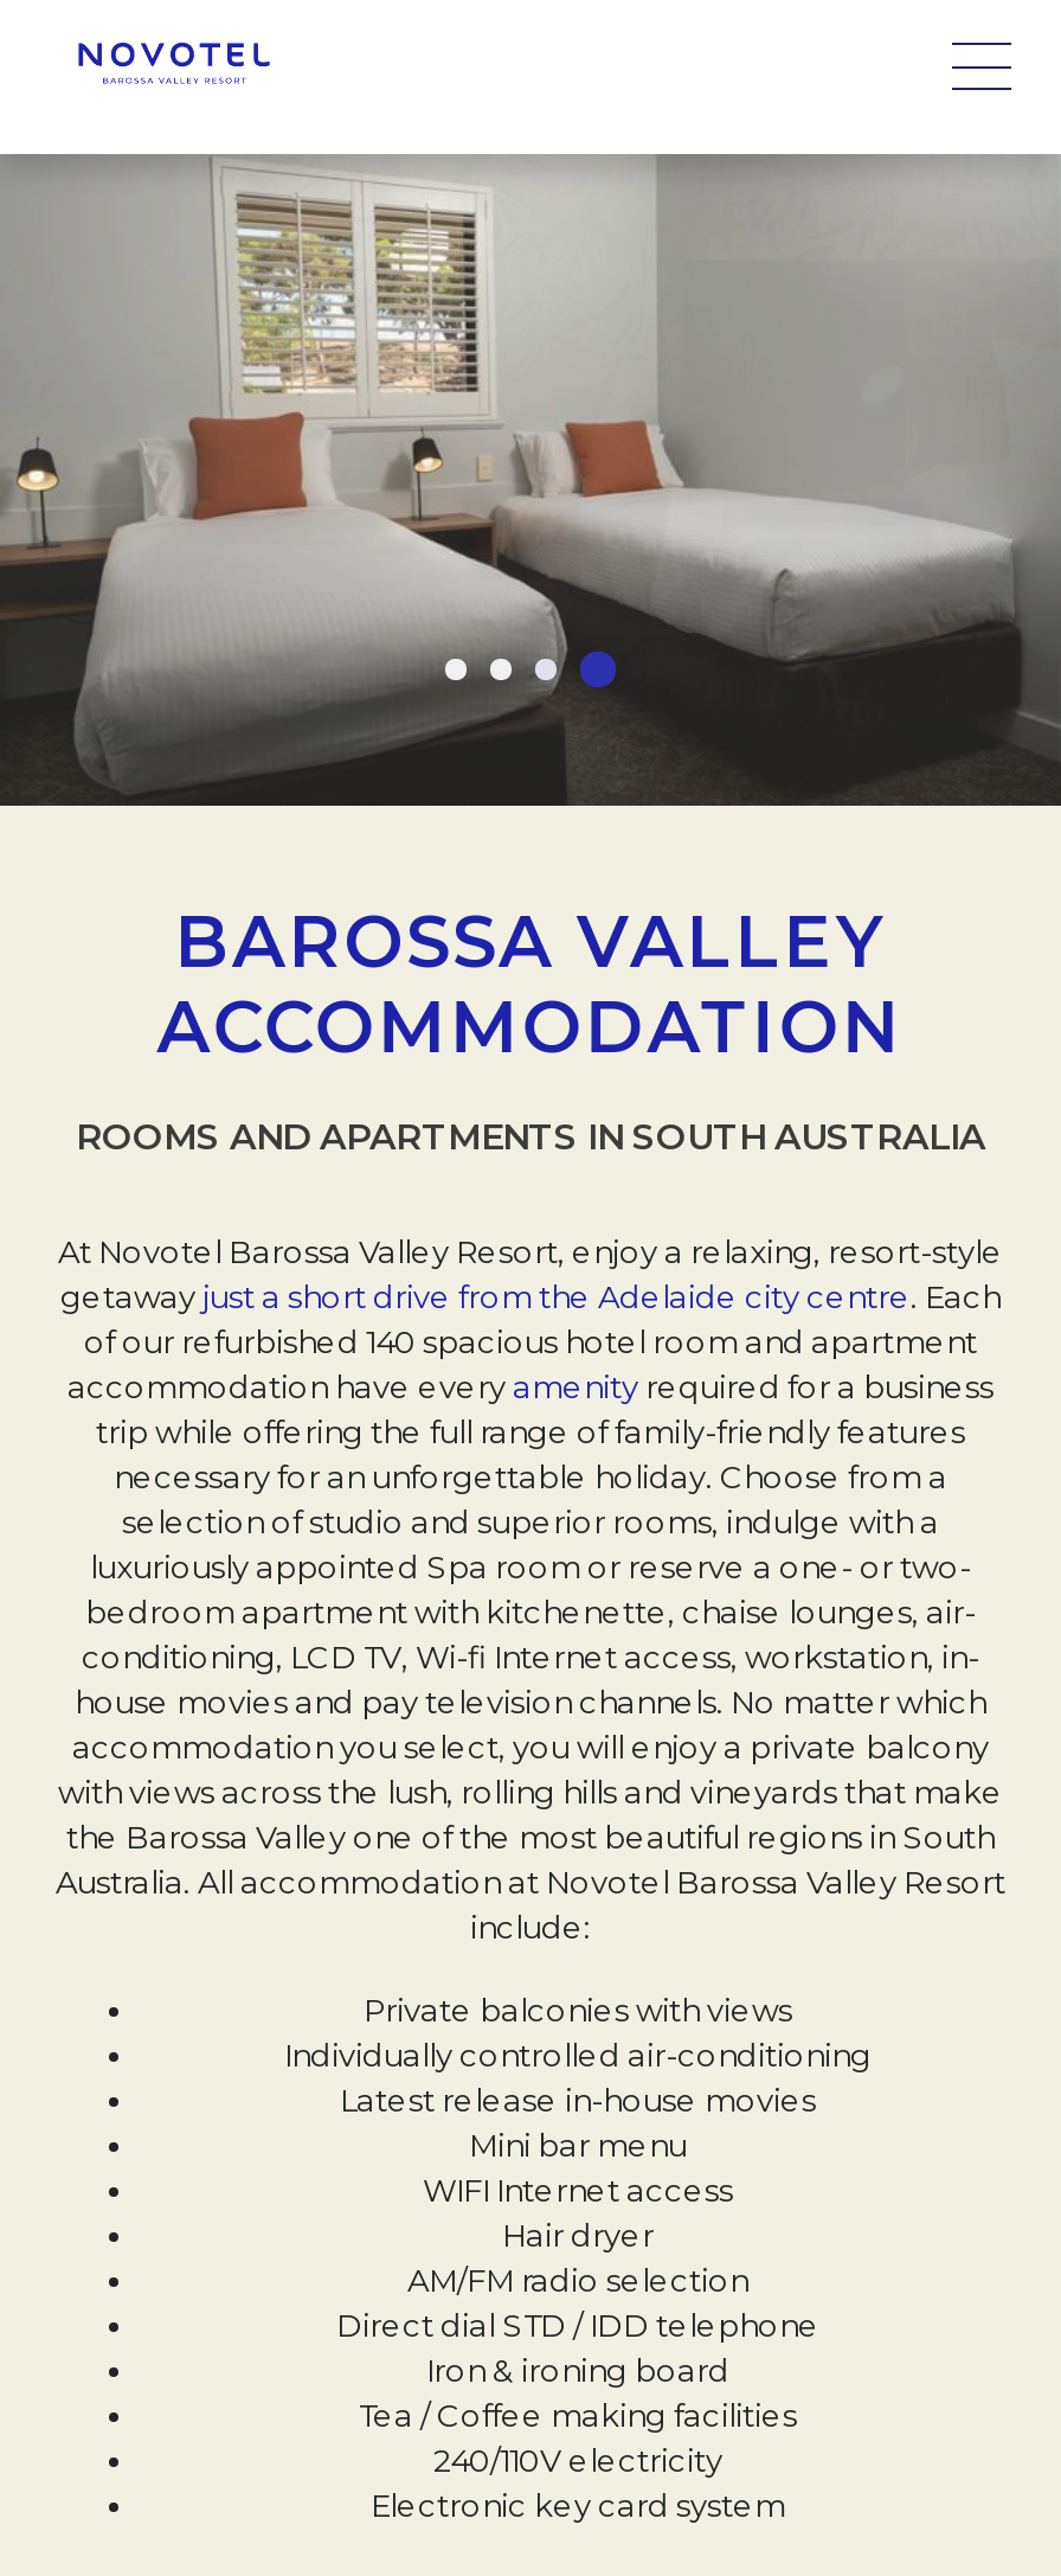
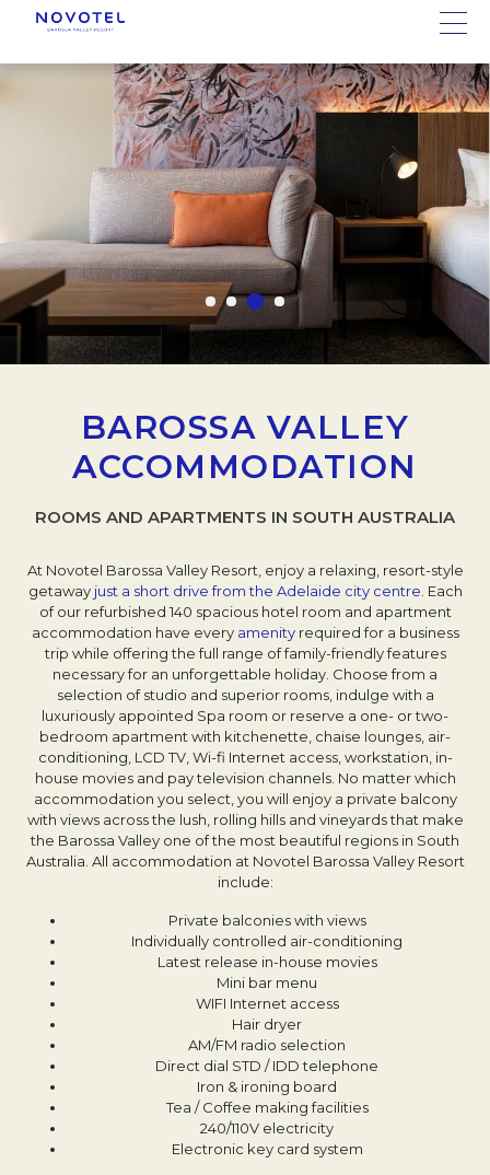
- [image]
+ [image]
